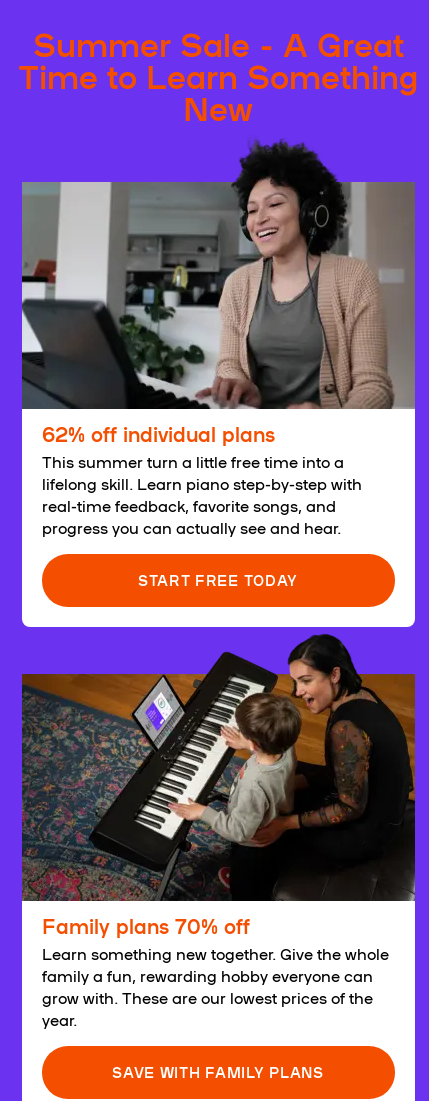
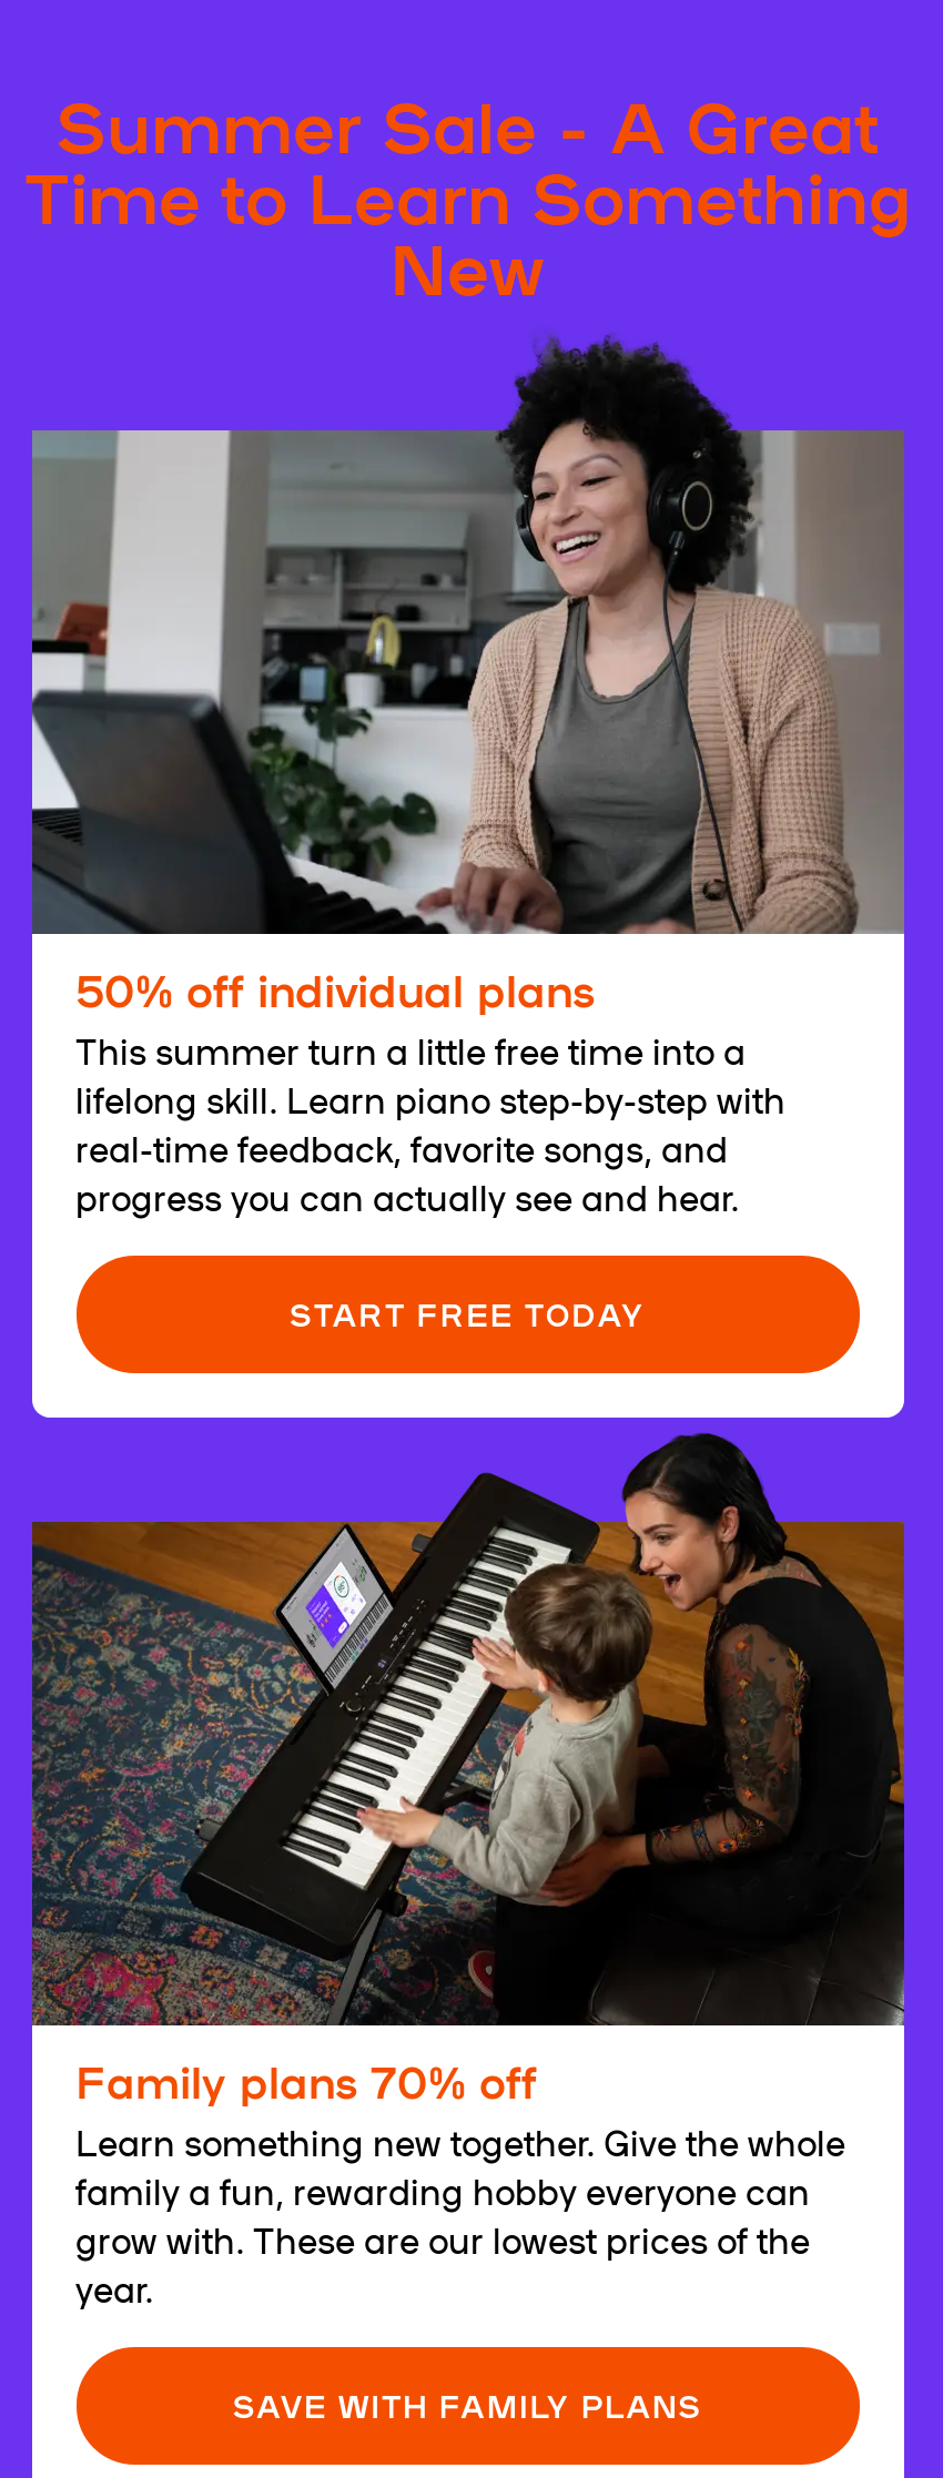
- 62% off individual plans
+ 50% off individual plans
